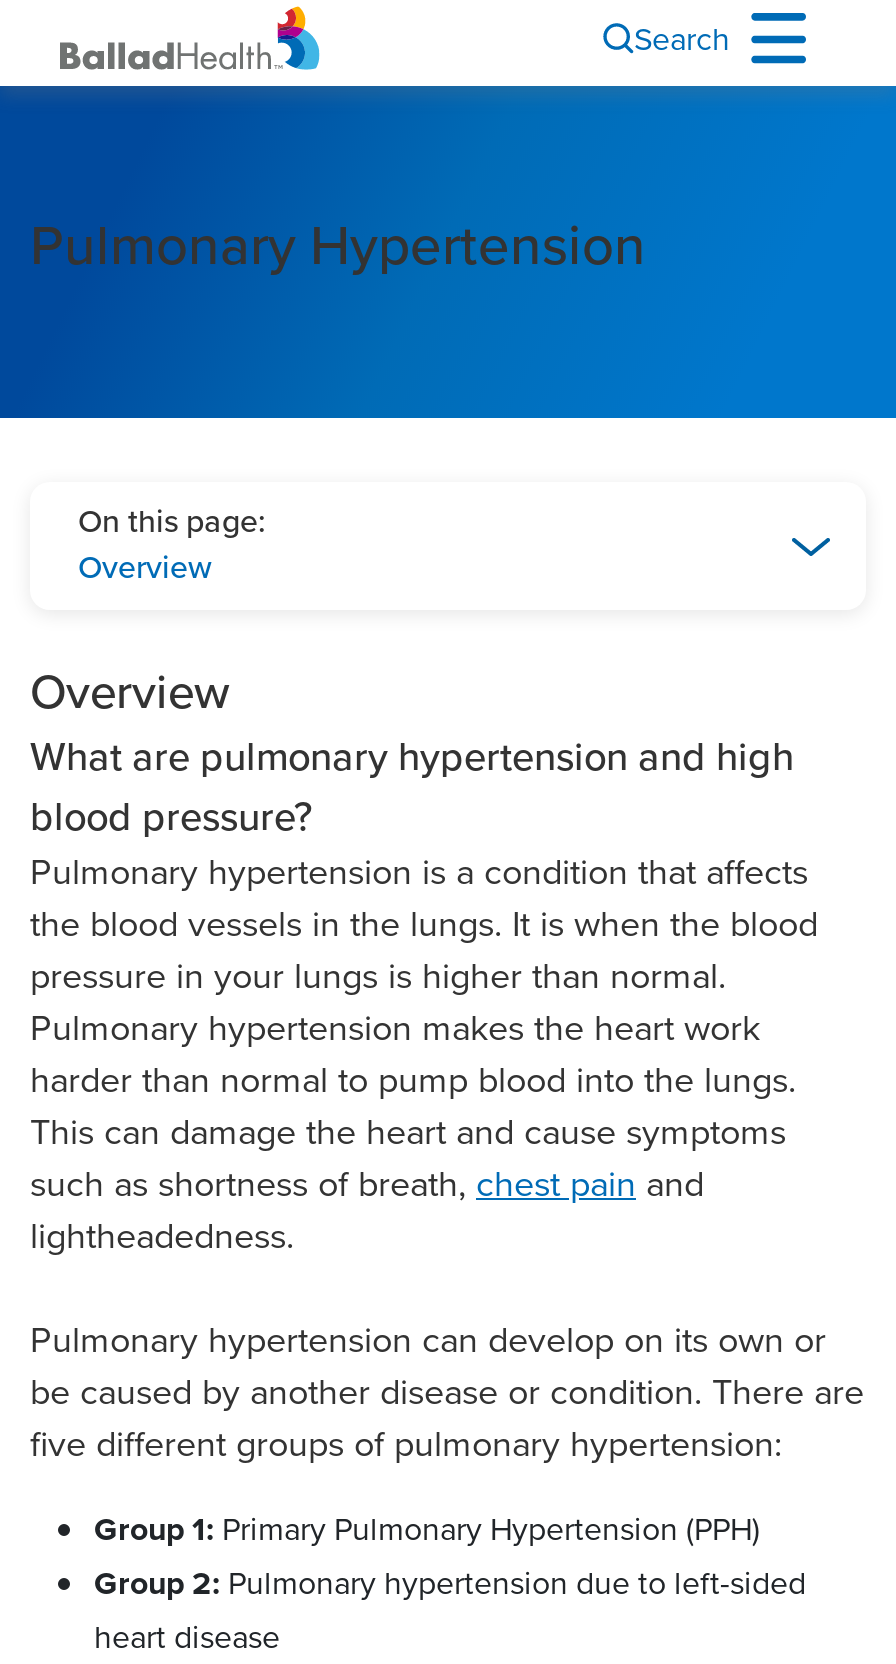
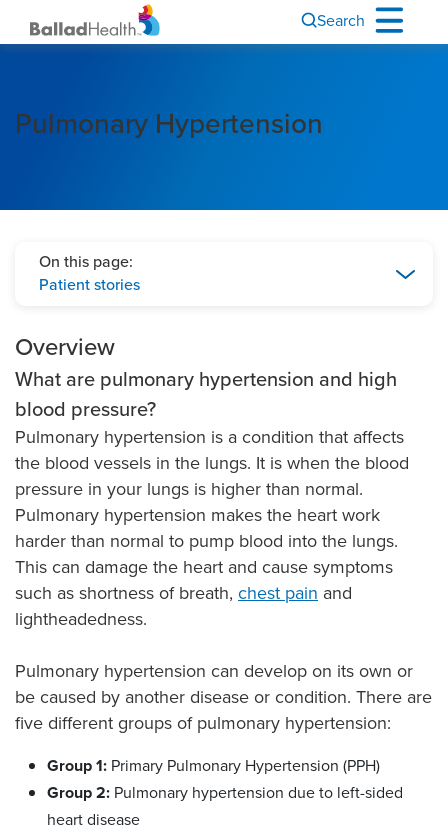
- Overview
+ Patient stories
